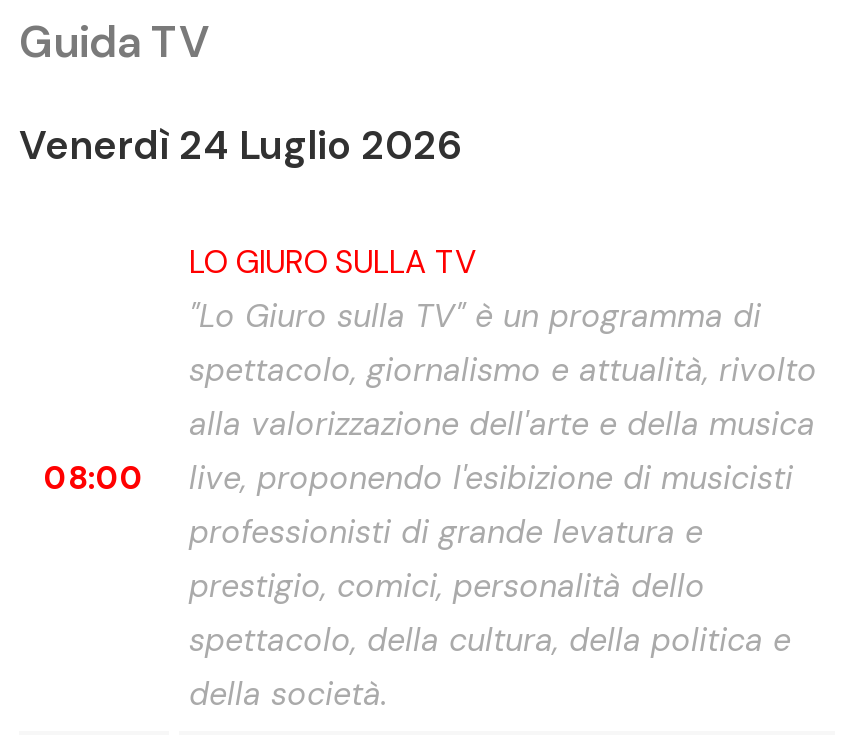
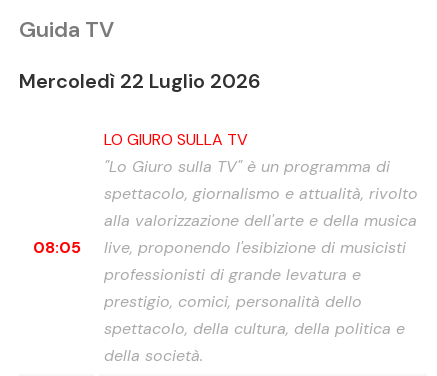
- Venerdì 24 Luglio 2026
+ Mercoledì 22 Luglio 2026

- 08:00 live, proponendo l'esibizione di musicisti
+ 08:05 live, proponendo l'esibizione di musicisti
